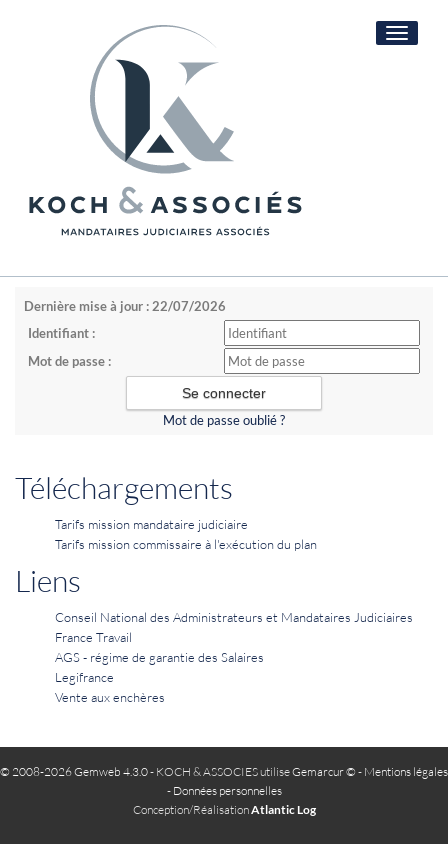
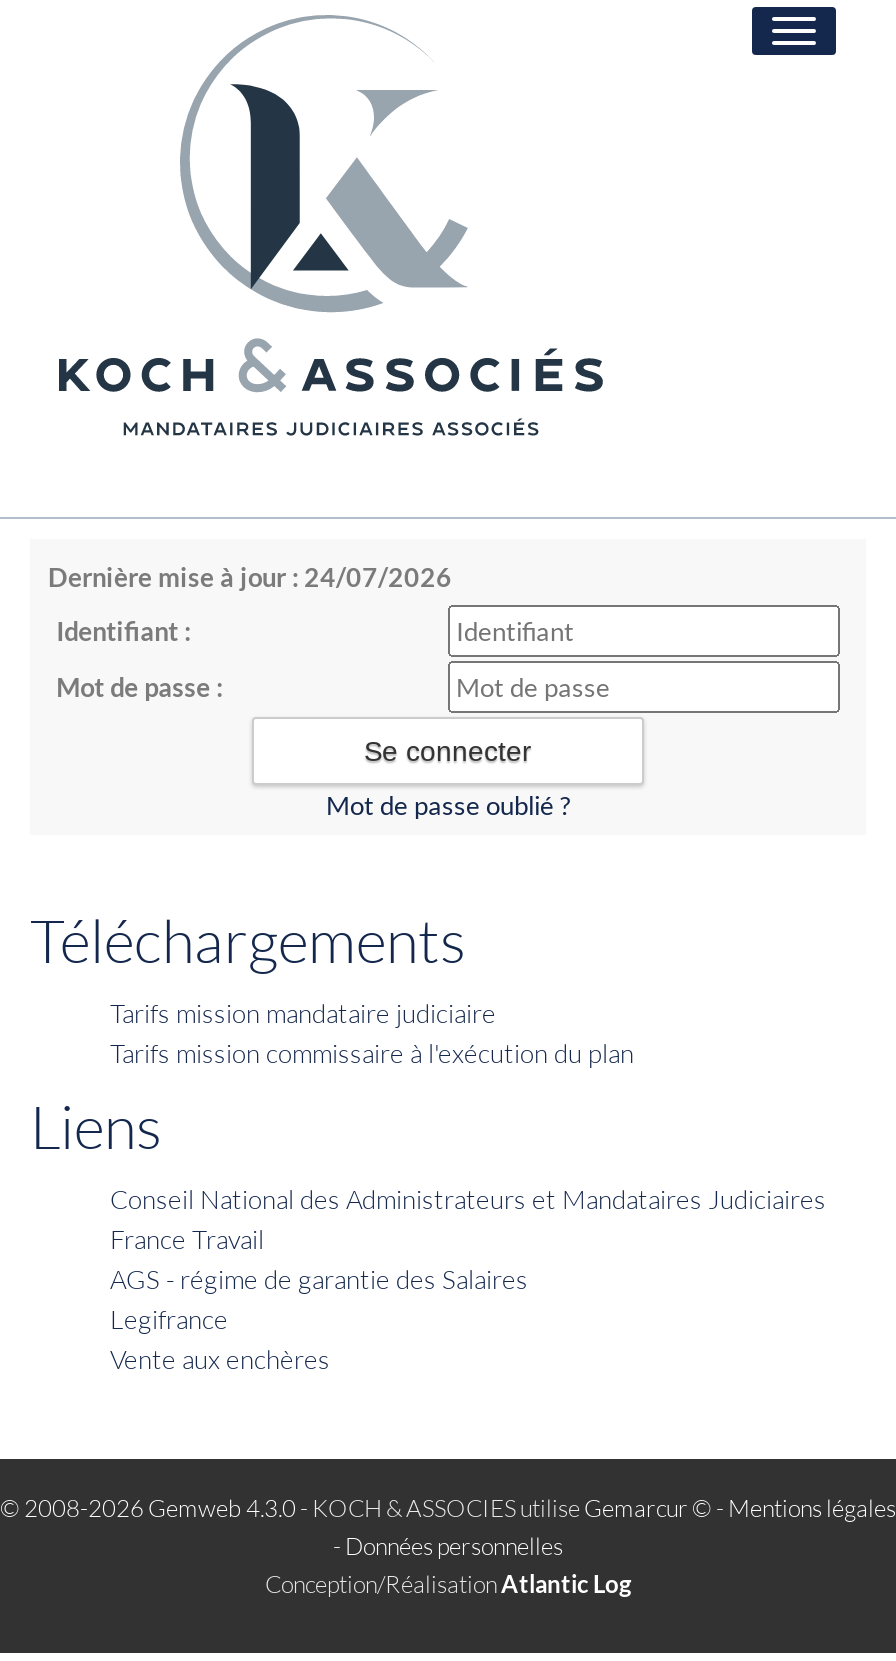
- Dernière mise à jour : 22/07/2026
+ Dernière mise à jour : 24/07/2026
